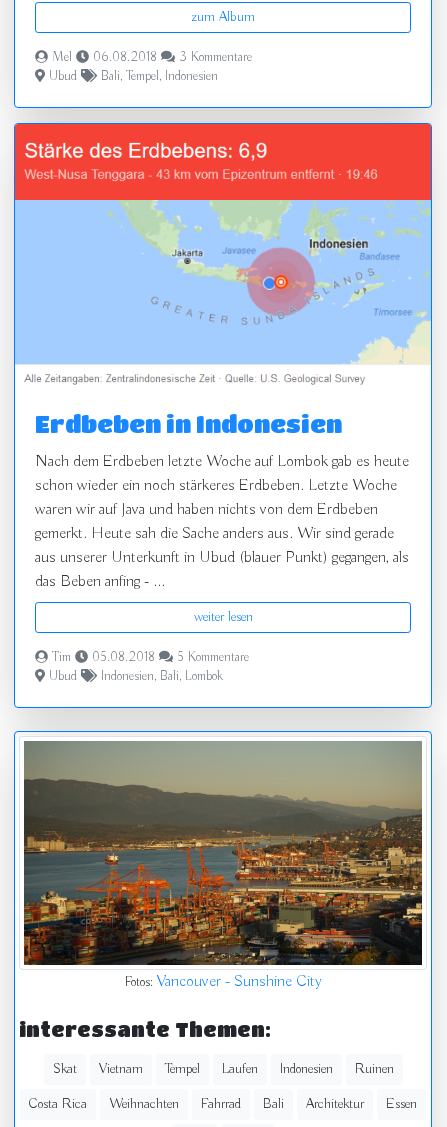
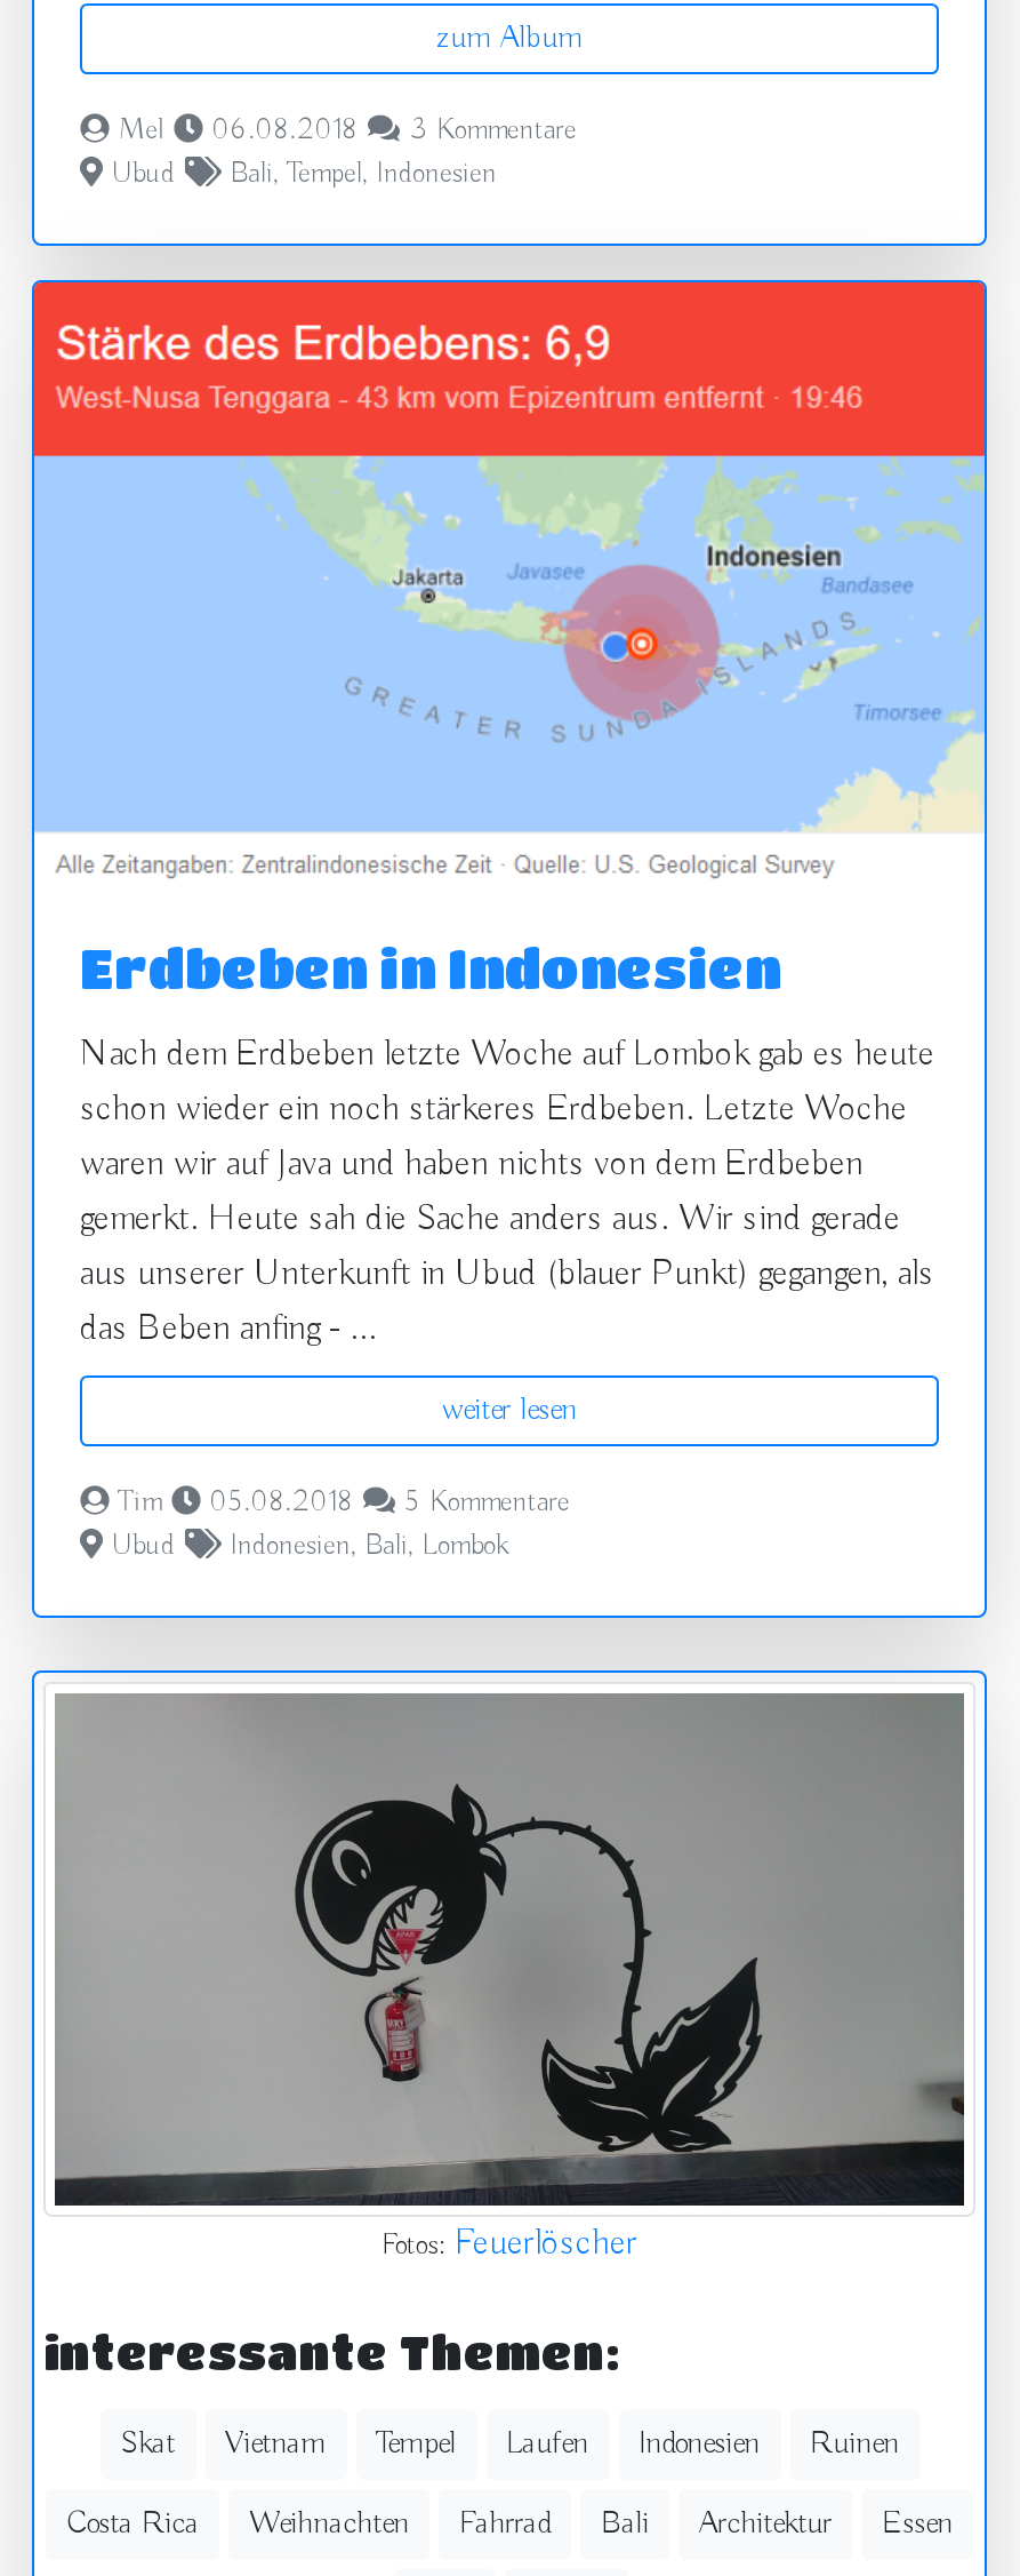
- [image]
- Fotos: Vancouver - Sunshine City
+ [image]
+ Fotos: Feuerlöscher
